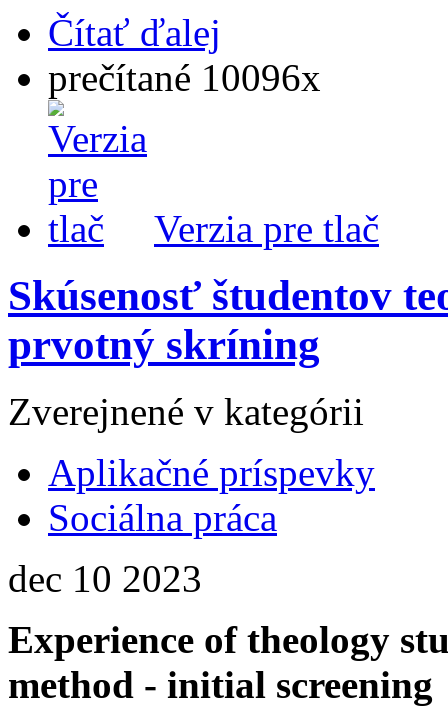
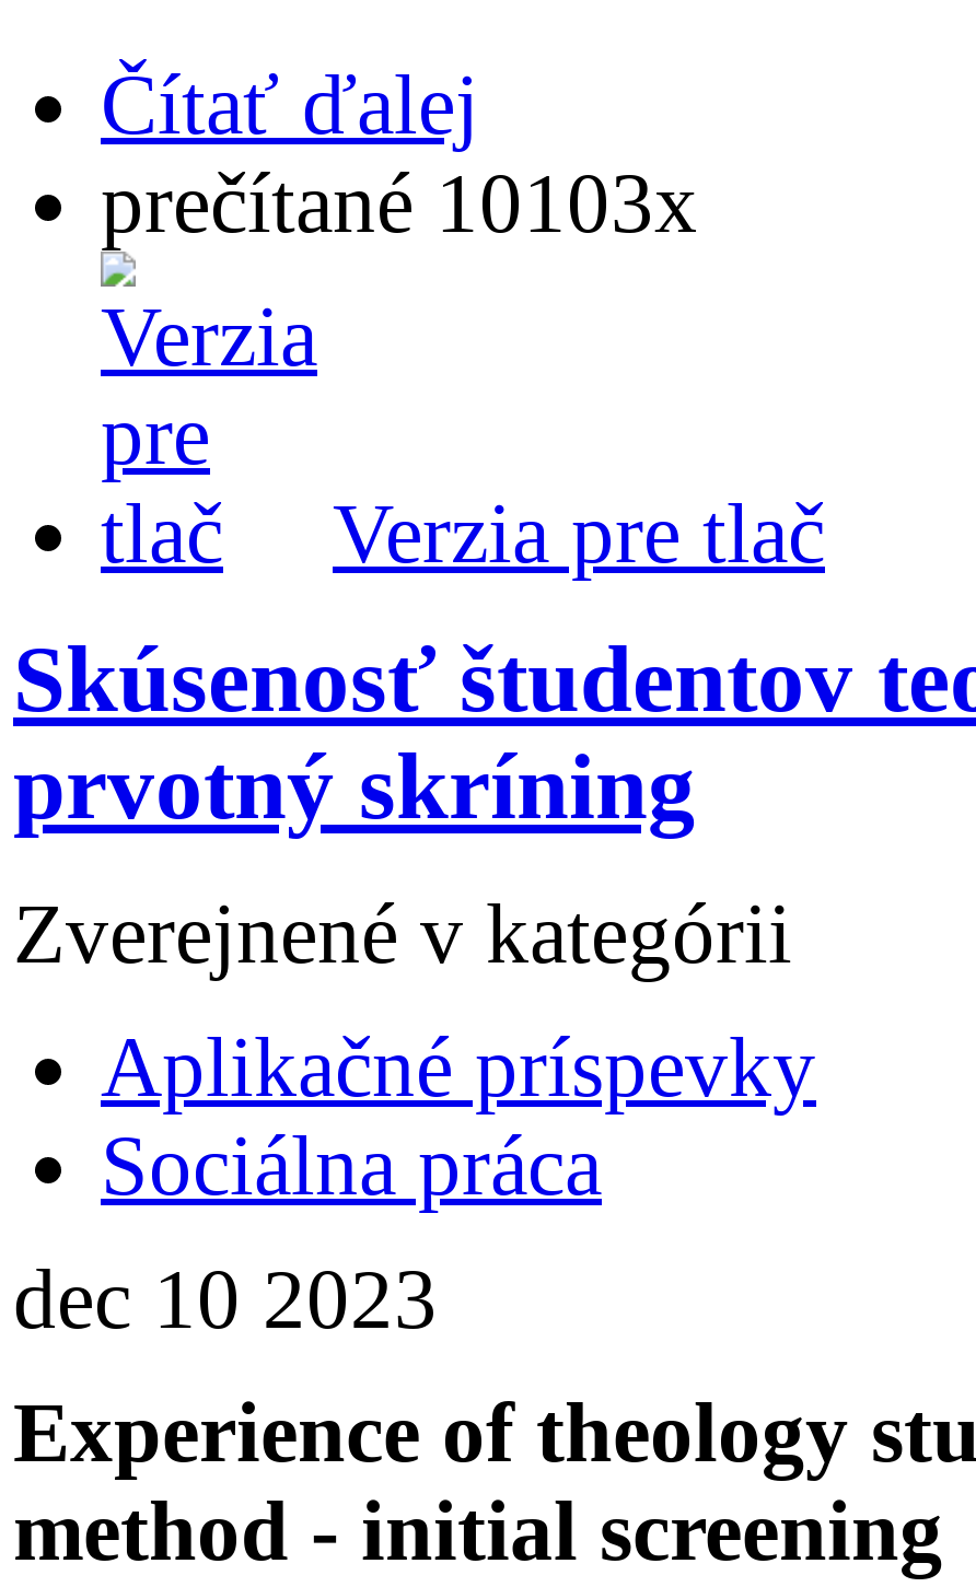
- prečítané 10096x
+ prečítané 10103x
